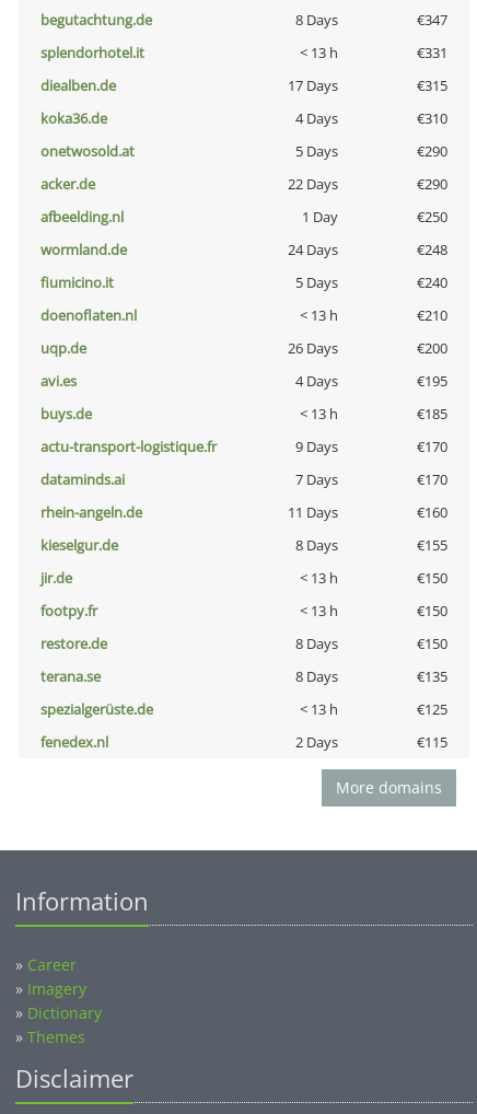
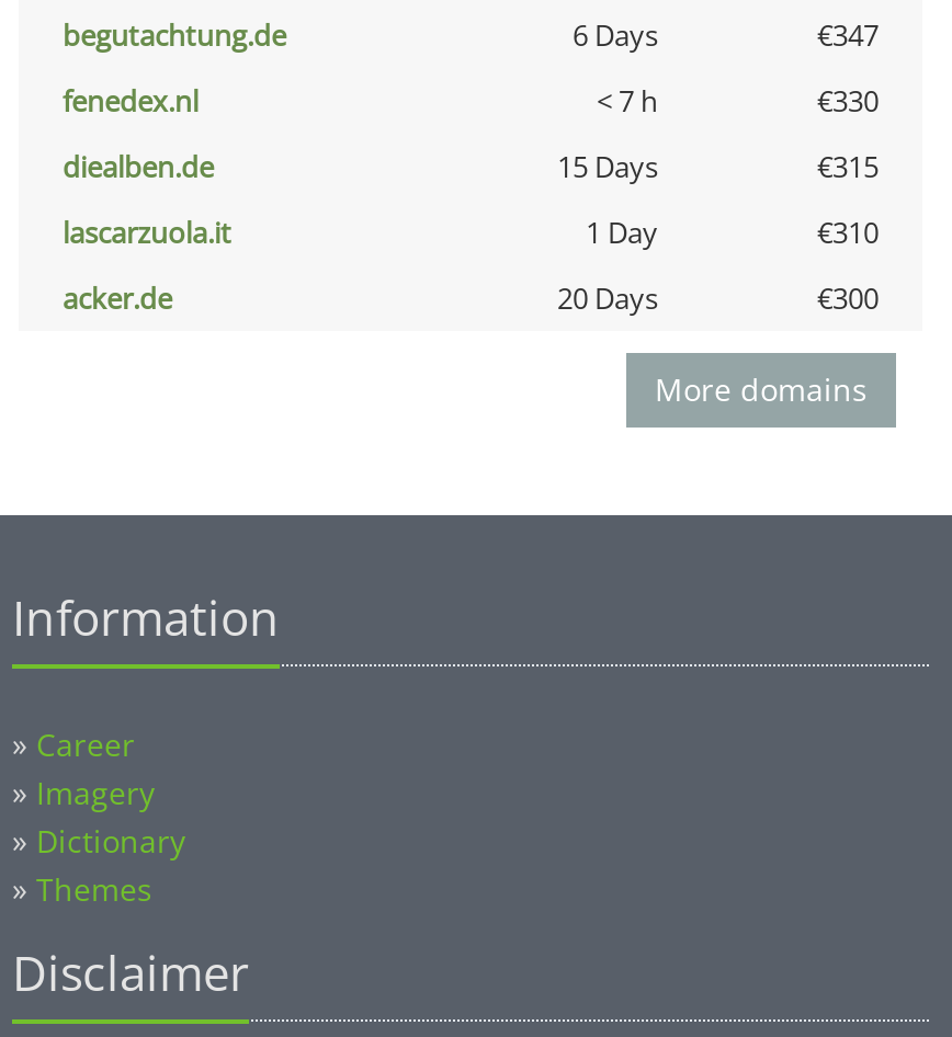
- 8 Days
+ 6 Days

- splendorhotel.it
- < 13 h
- €331
+ fenedex.nl
+ < 7 h
+ €330

- 17 Days
+ 15 Days

- koka36.de
- 4 Days
+ lascarzuola.it
+ 1 Day

- onetwosold.at
- 5 Days
- €290

- 22 Days
- €290
- afbeelding.nl
- 1 Day
- €250
- wormland.de
- 24 Days
- €248
- fiumicino.it
- 5 Days
- €240
- doenoflaten.nl
- < 13 h
- €210
- uqp.de
- 26 Days
- €200
- avi.es
- 4 Days
- €195
- buys.de
- < 13 h
- €185
- actu-transport-logistique.fr
- 9 Days
- €170
- dataminds.ai
- 7 Days
- €170
- rhein-angeln.de
- 11 Days
- €160
- kieselgur.de
- 8 Days
- €155
- jir.de
- < 13 h
- €150
- footpy.fr
- < 13 h
- €150
- restore.de
- 8 Days
- €150
- terana.se
- 8 Days
- €135
- spezialgerüste.de
- < 13 h
- €125
- fenedex.nl
- 2 Days
- €115
+ 20 Days
+ €300
